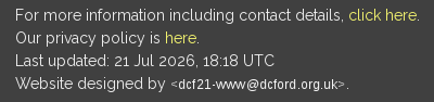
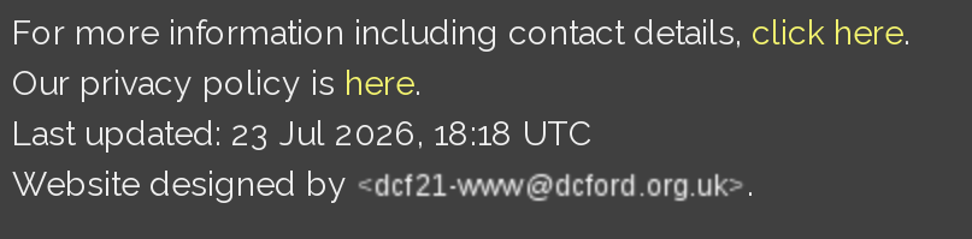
- Last updated: 21 Jul 2026, 18:18 UTC
+ Last updated: 23 Jul 2026, 18:18 UTC
